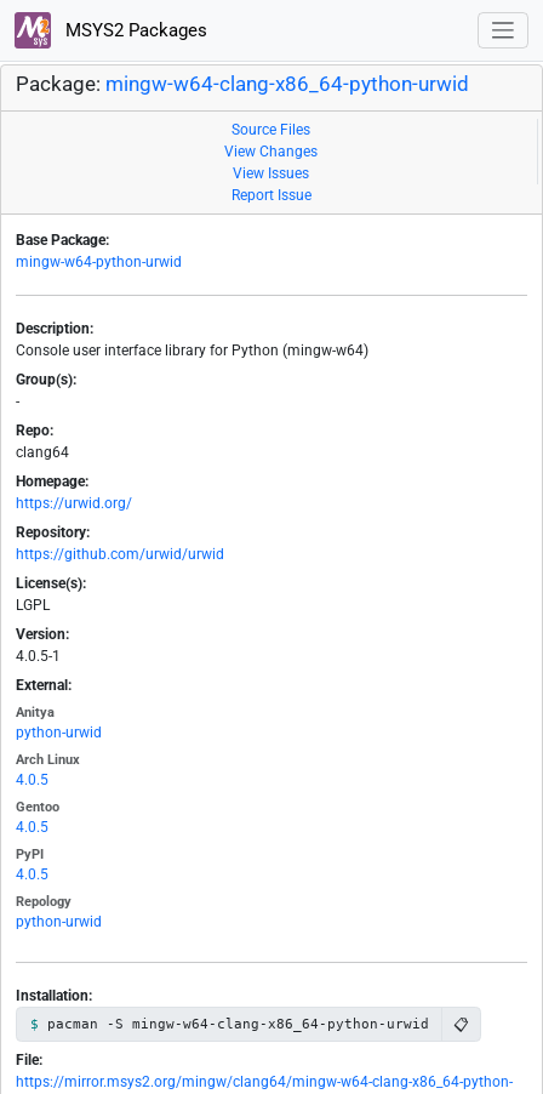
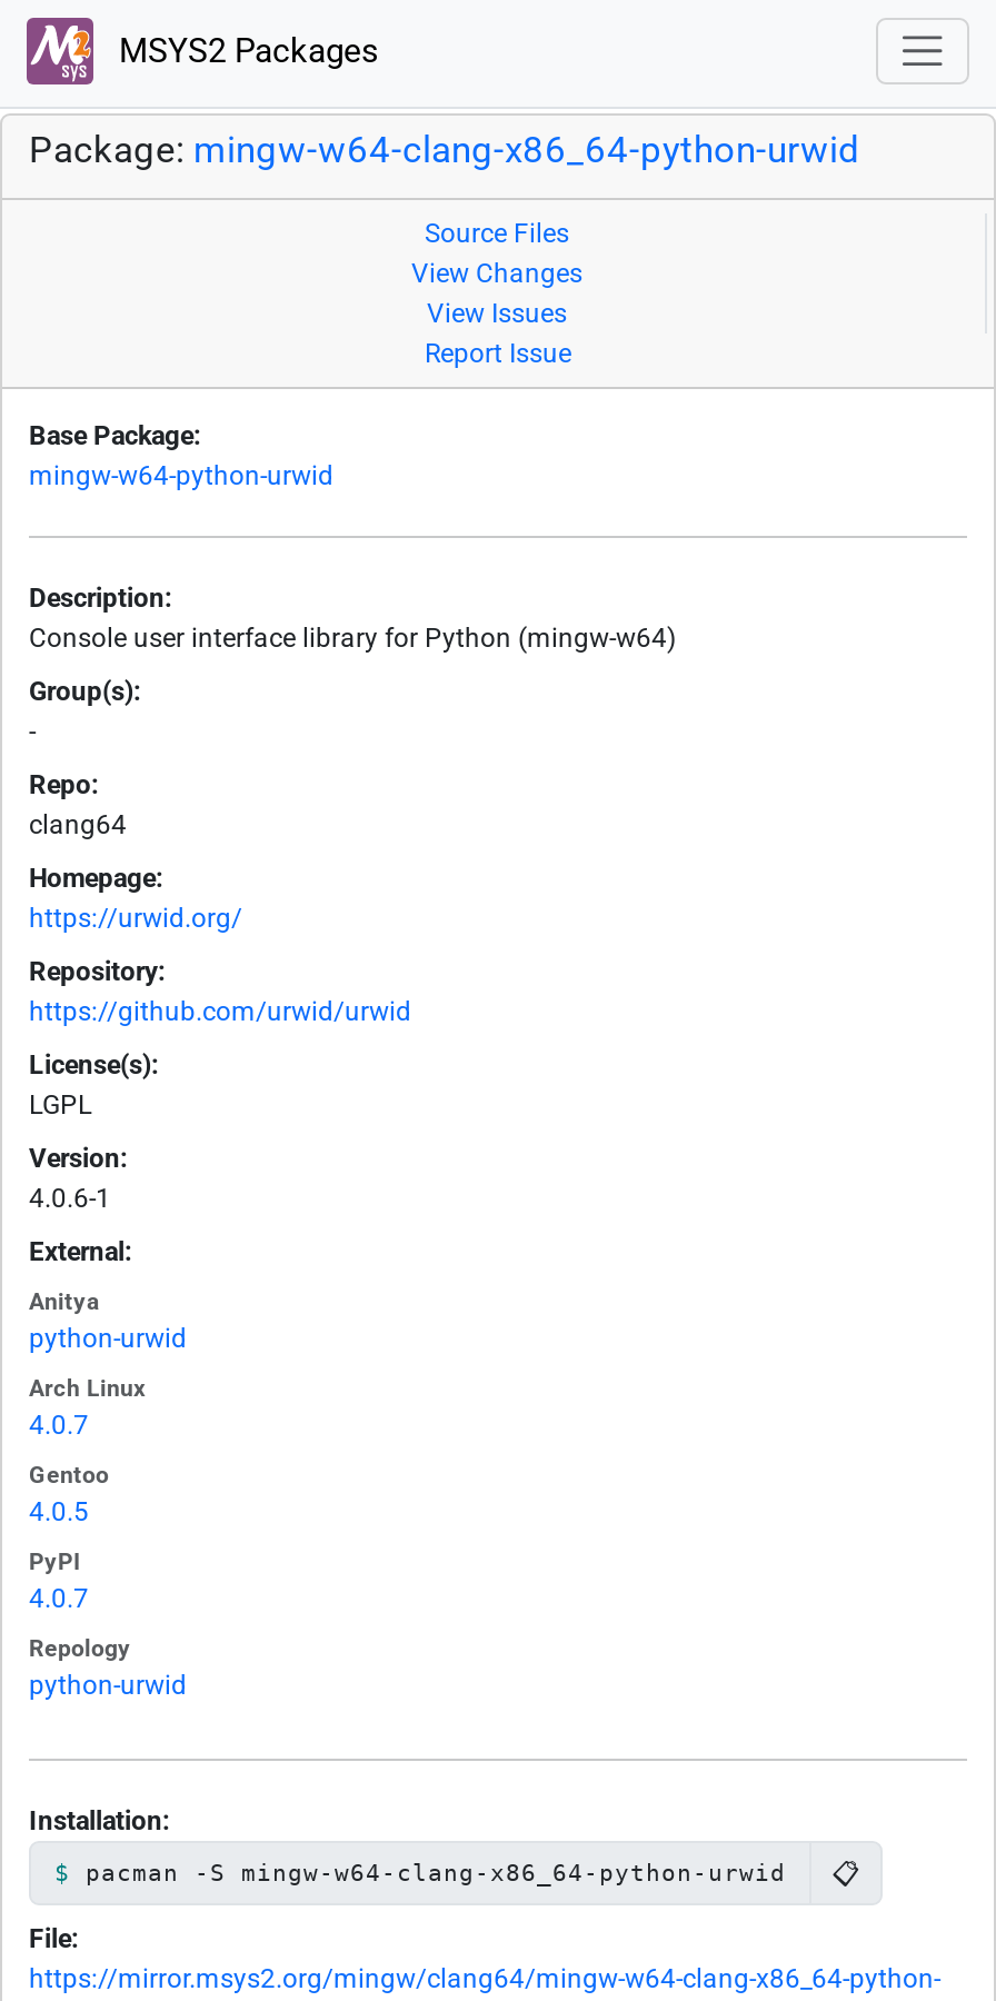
- 4.0.5-1
+ 4.0.6-1

- 4.0.5
+ 4.0.7

- 4.0.5
+ 4.0.7
